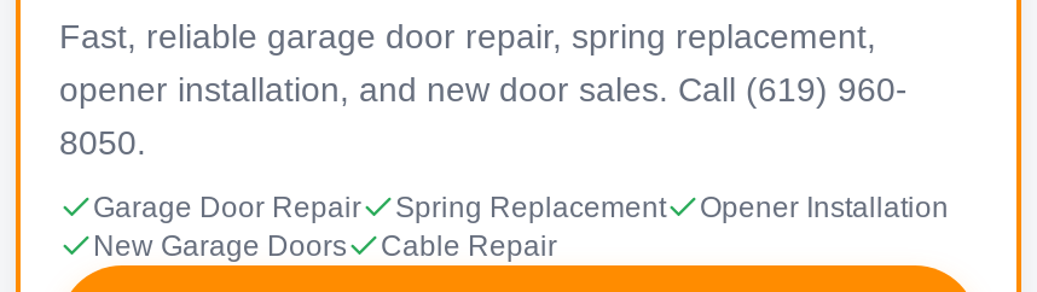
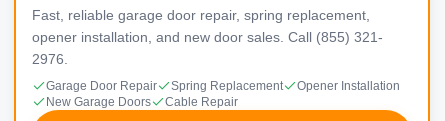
- opener installation, and new door sales. Call (619) 960-
+ opener installation, and new door sales. Call (855) 321-

- 8050.
+ 2976.
